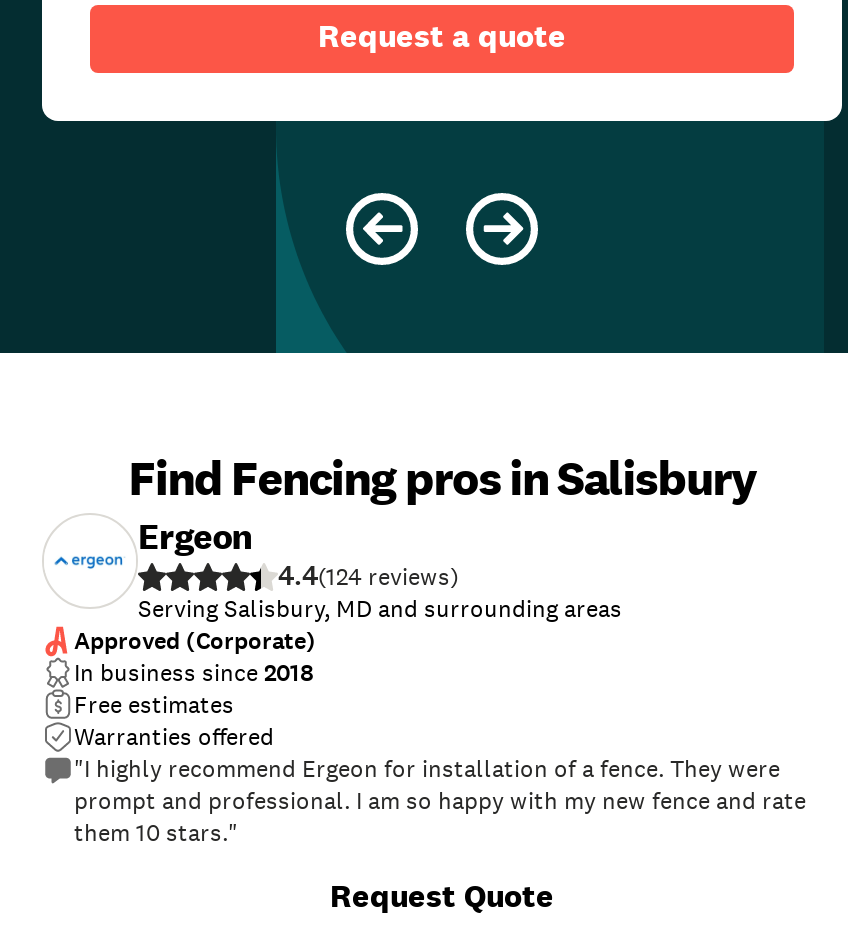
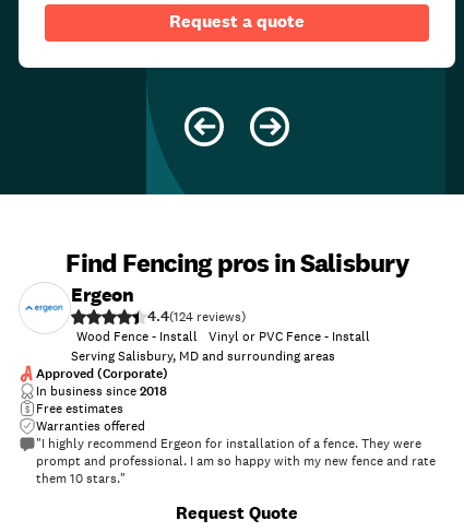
+ Wood Fence - Install
+ Vinyl or PVC Fence - Install
